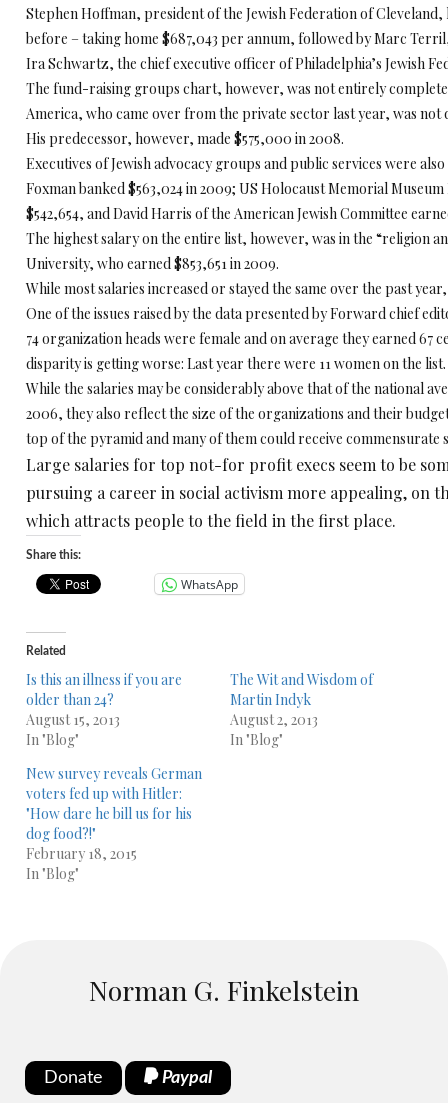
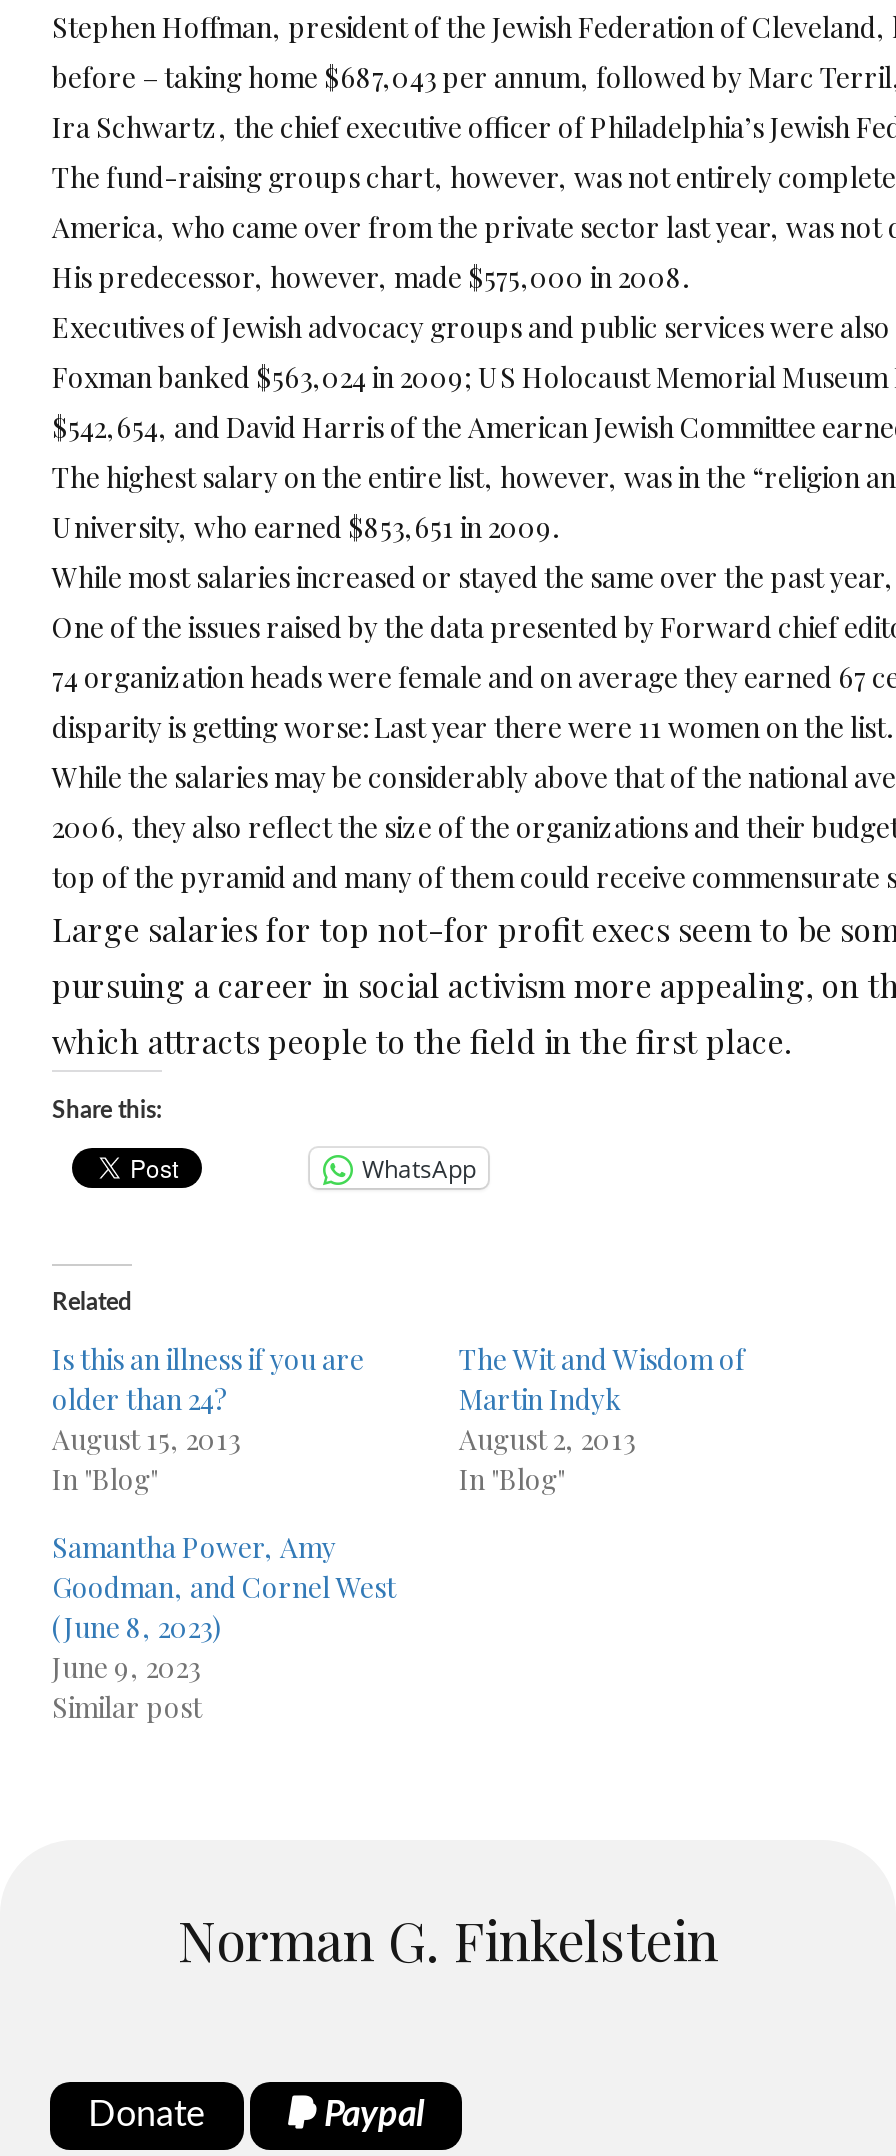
- New survey reveals German
- voters fed up with Hitler:
- "How dare he bill us for his
- dog food?!"
- February 18, 2015
- In "Blog"
+ Samantha Power, Amy
+ Goodman, and Cornel West
+ (June 8, 2023)
+ June 9, 2023
+ Similar post
